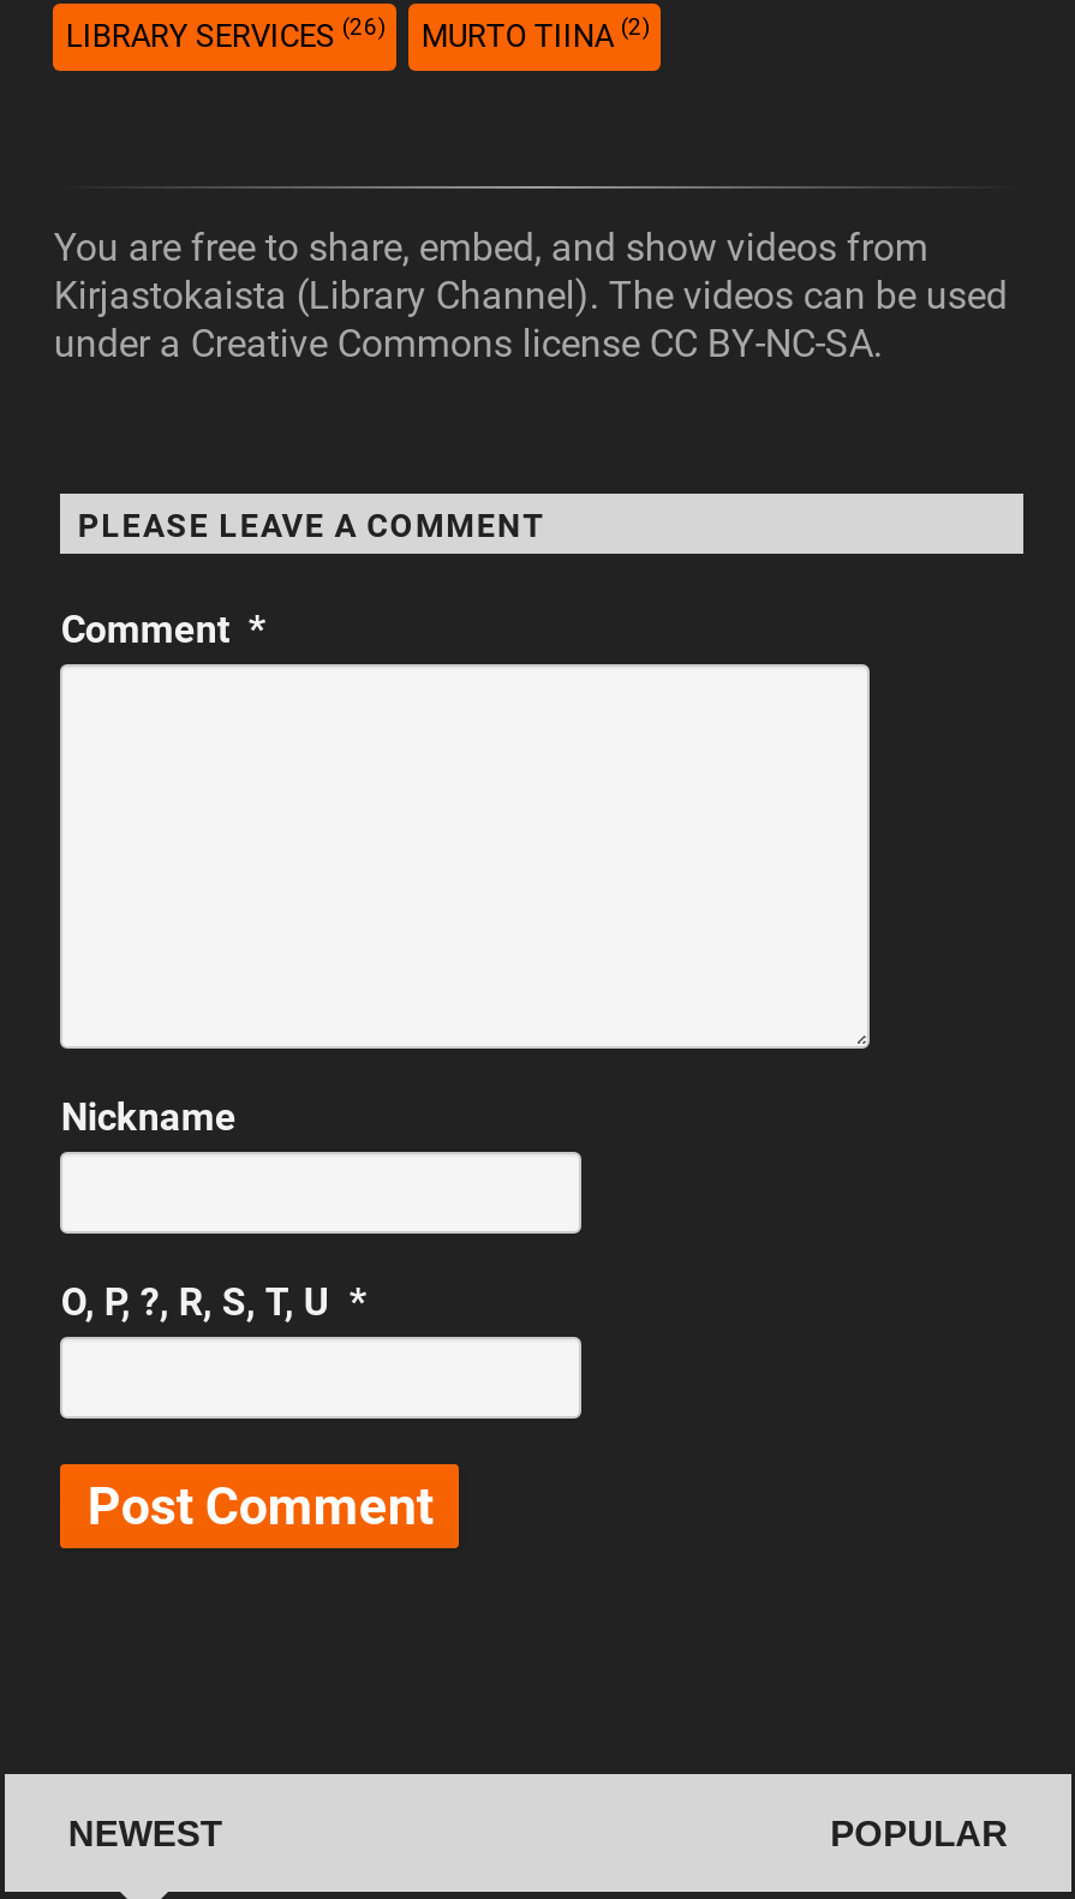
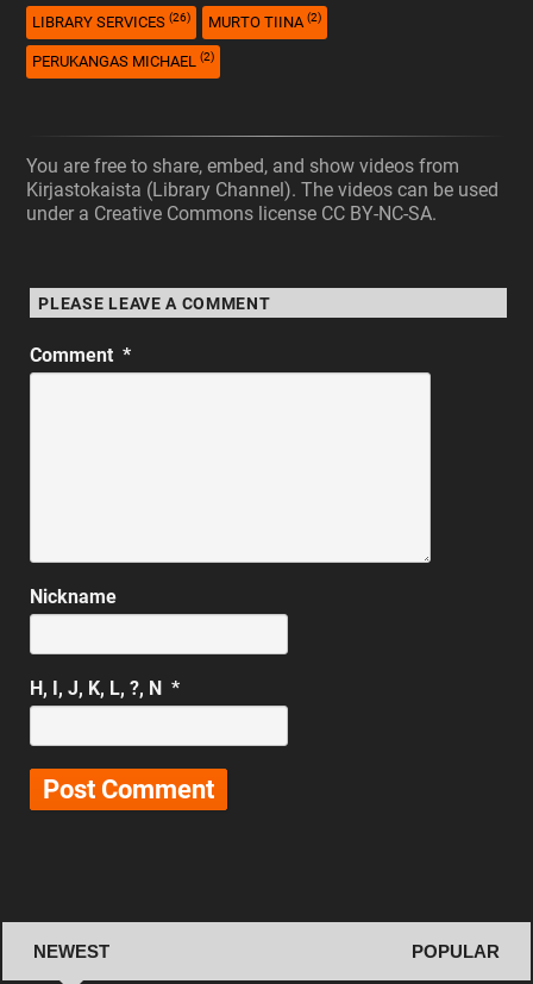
+ PERUKANGAS MICHAEL (2)

- O, P, ?, R, S, T, U *
+ H, I, J, K, L, ?, N *
